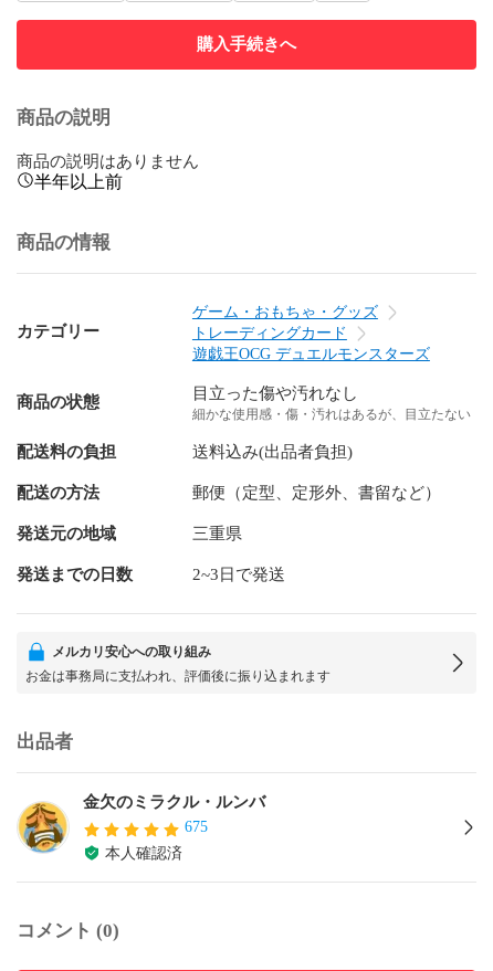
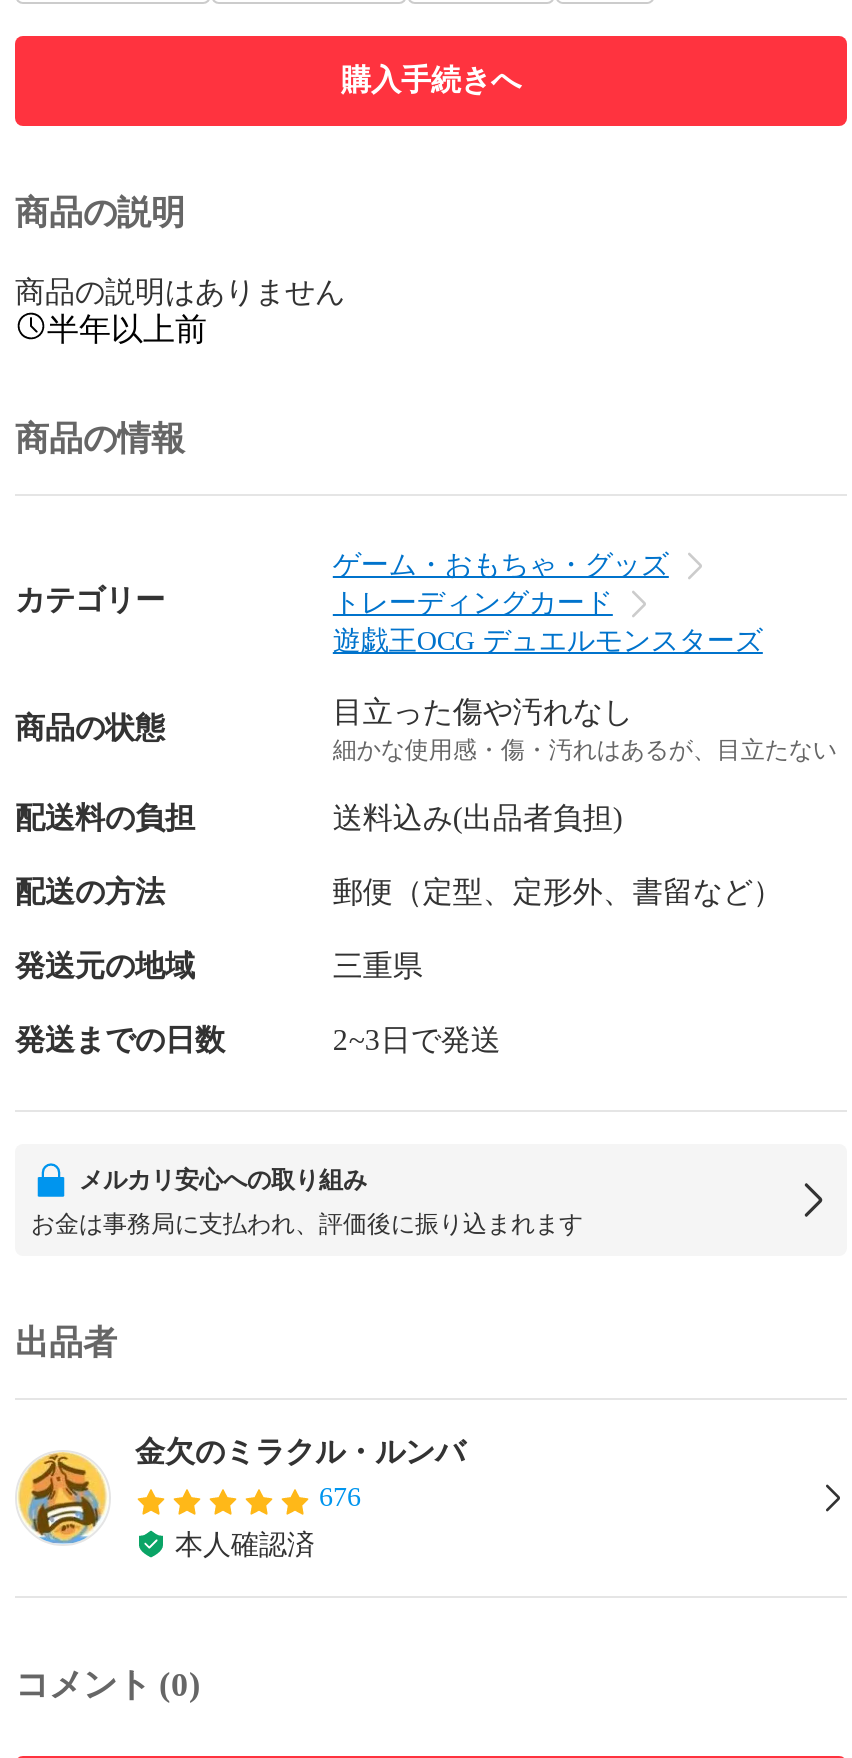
- 675
+ 676
